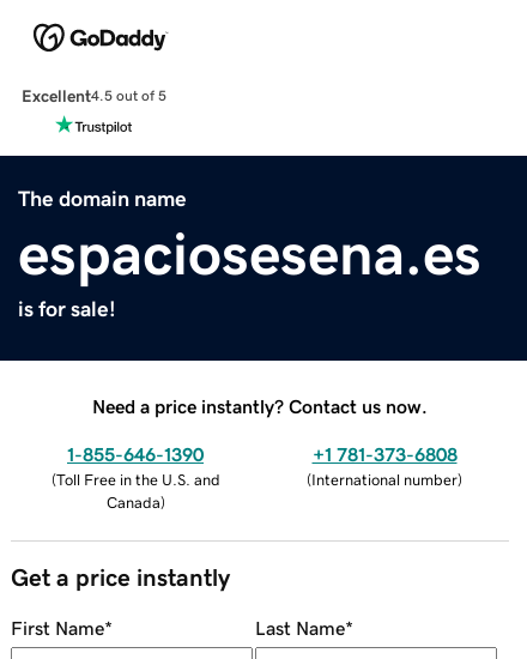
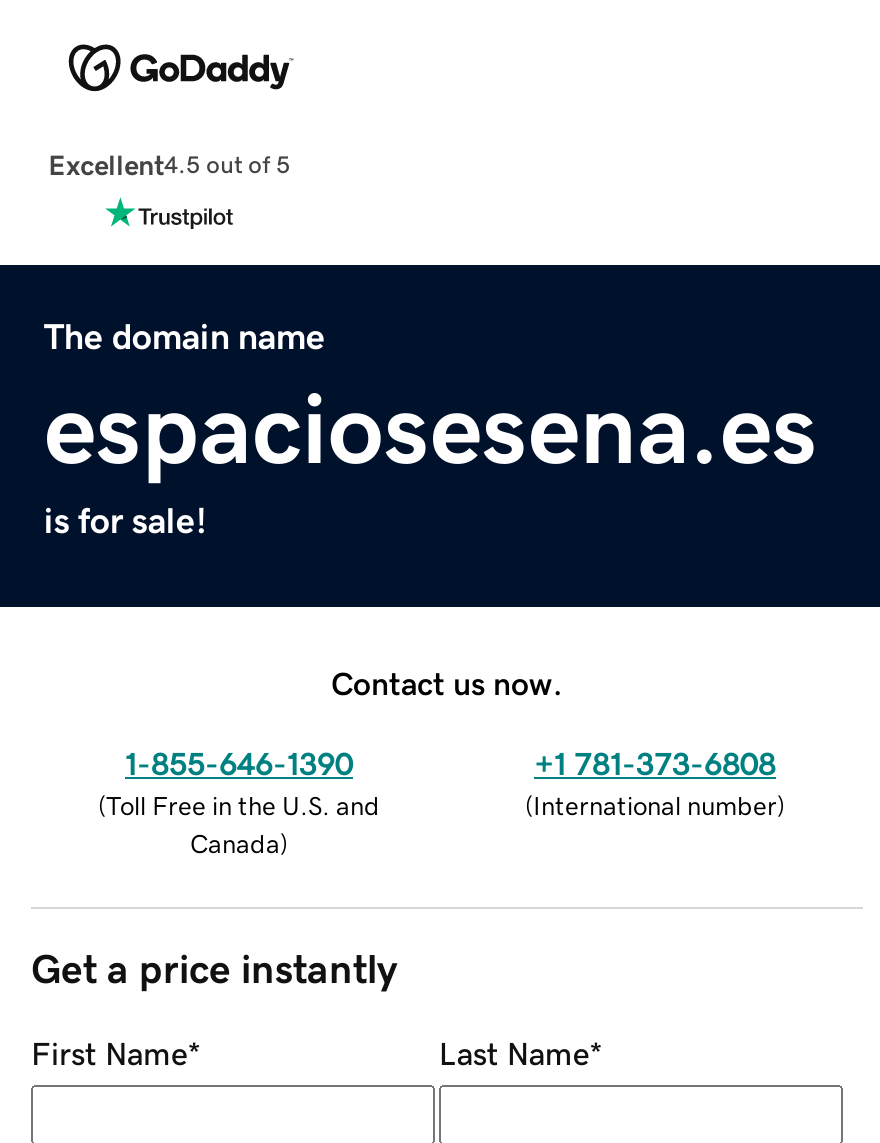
- Need a price instantly? Contact us now.
+ Contact us now.
